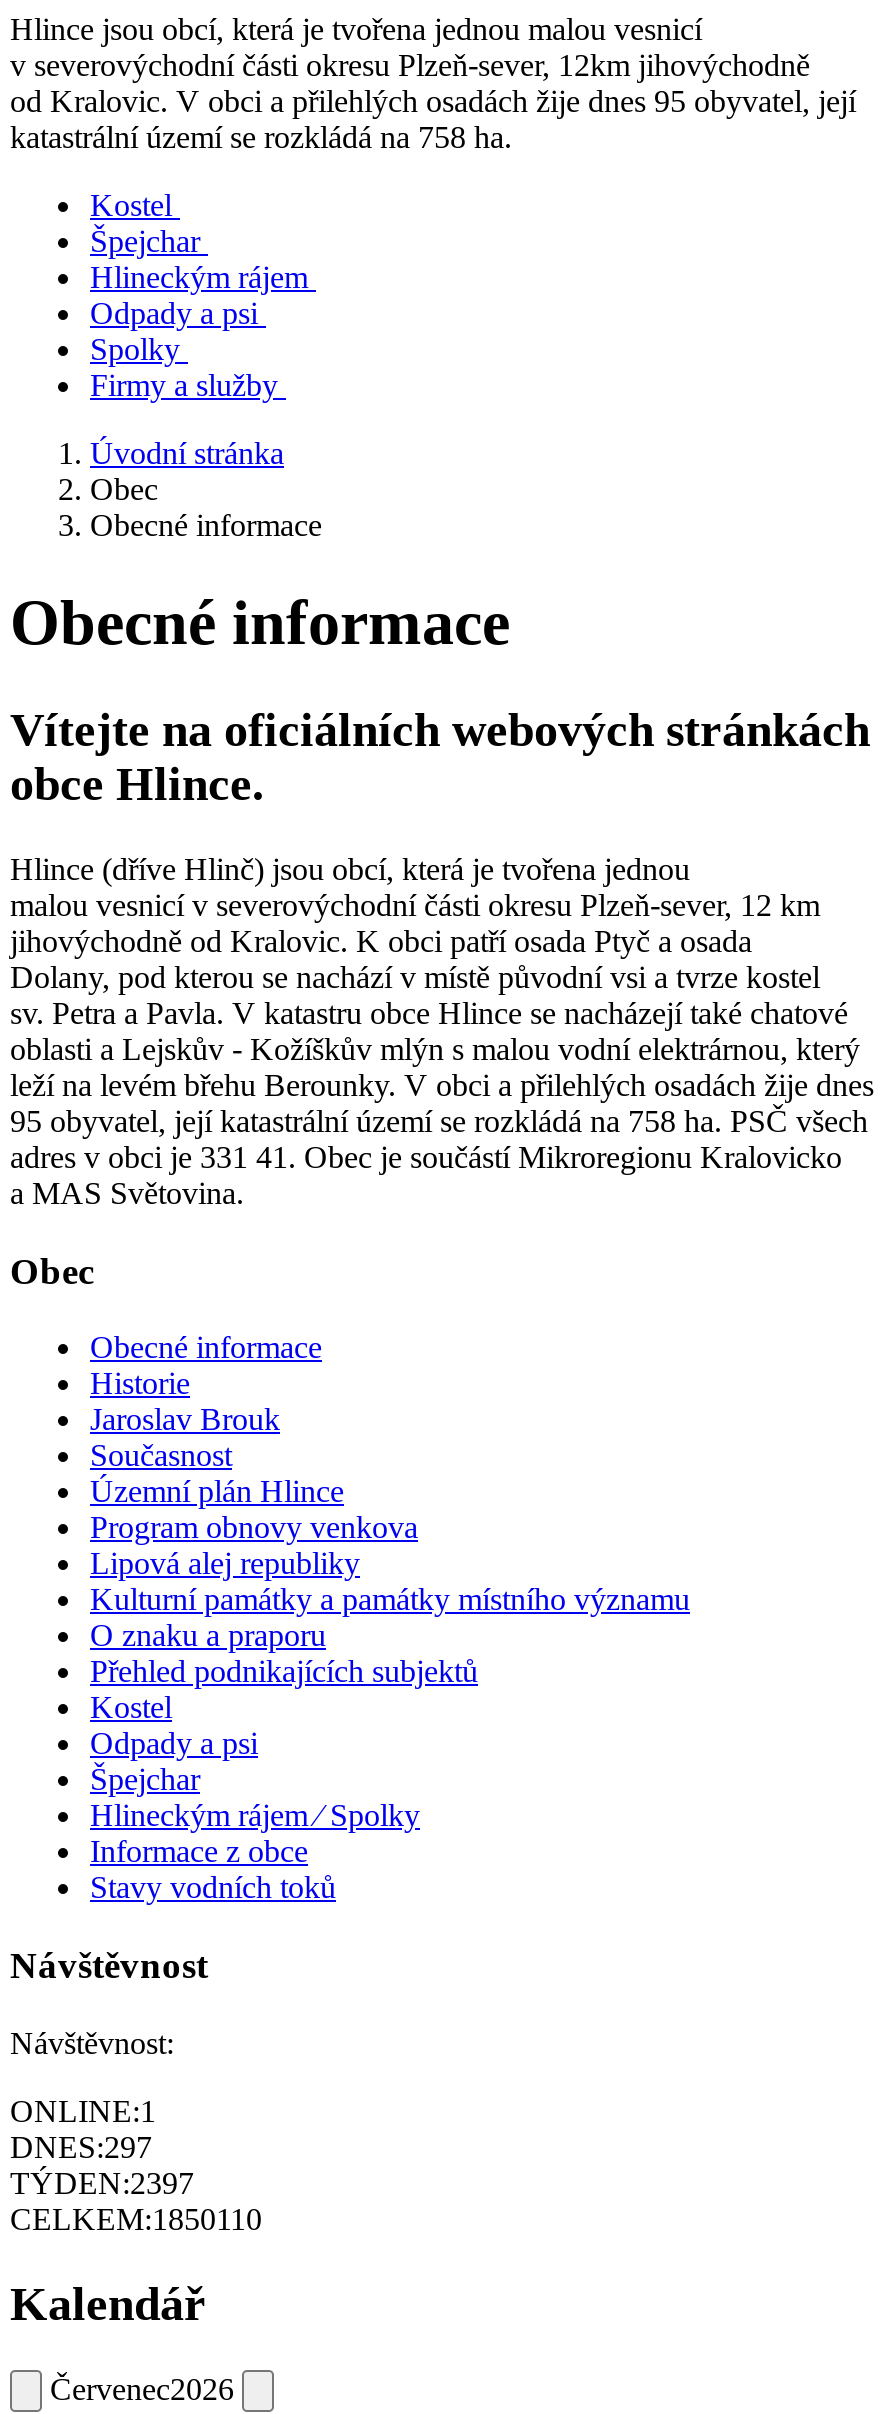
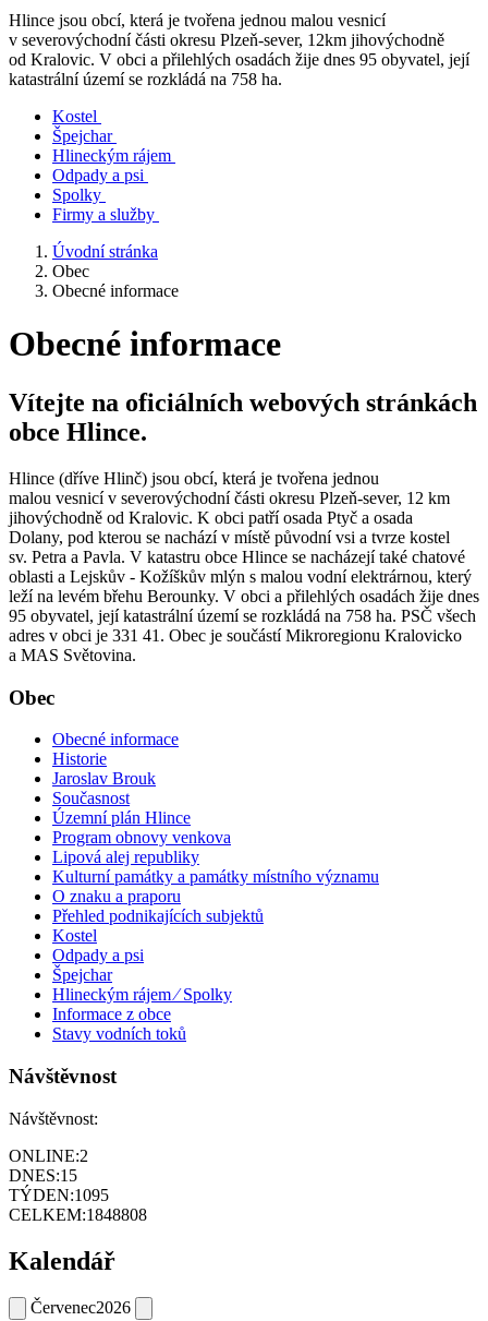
- ONLINE:1
+ ONLINE:2

- DNES:297
+ DNES:15

- TÝDEN:2397
+ TÝDEN:1095

- CELKEM:1850110
+ CELKEM:1848808
